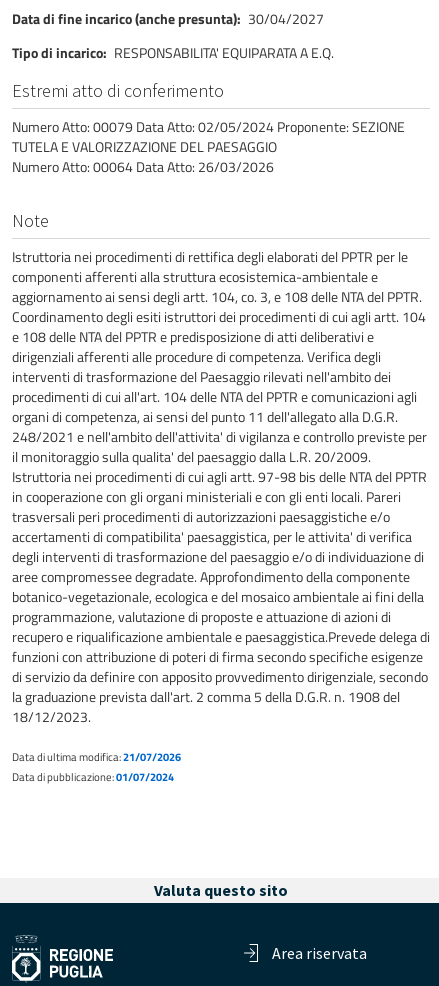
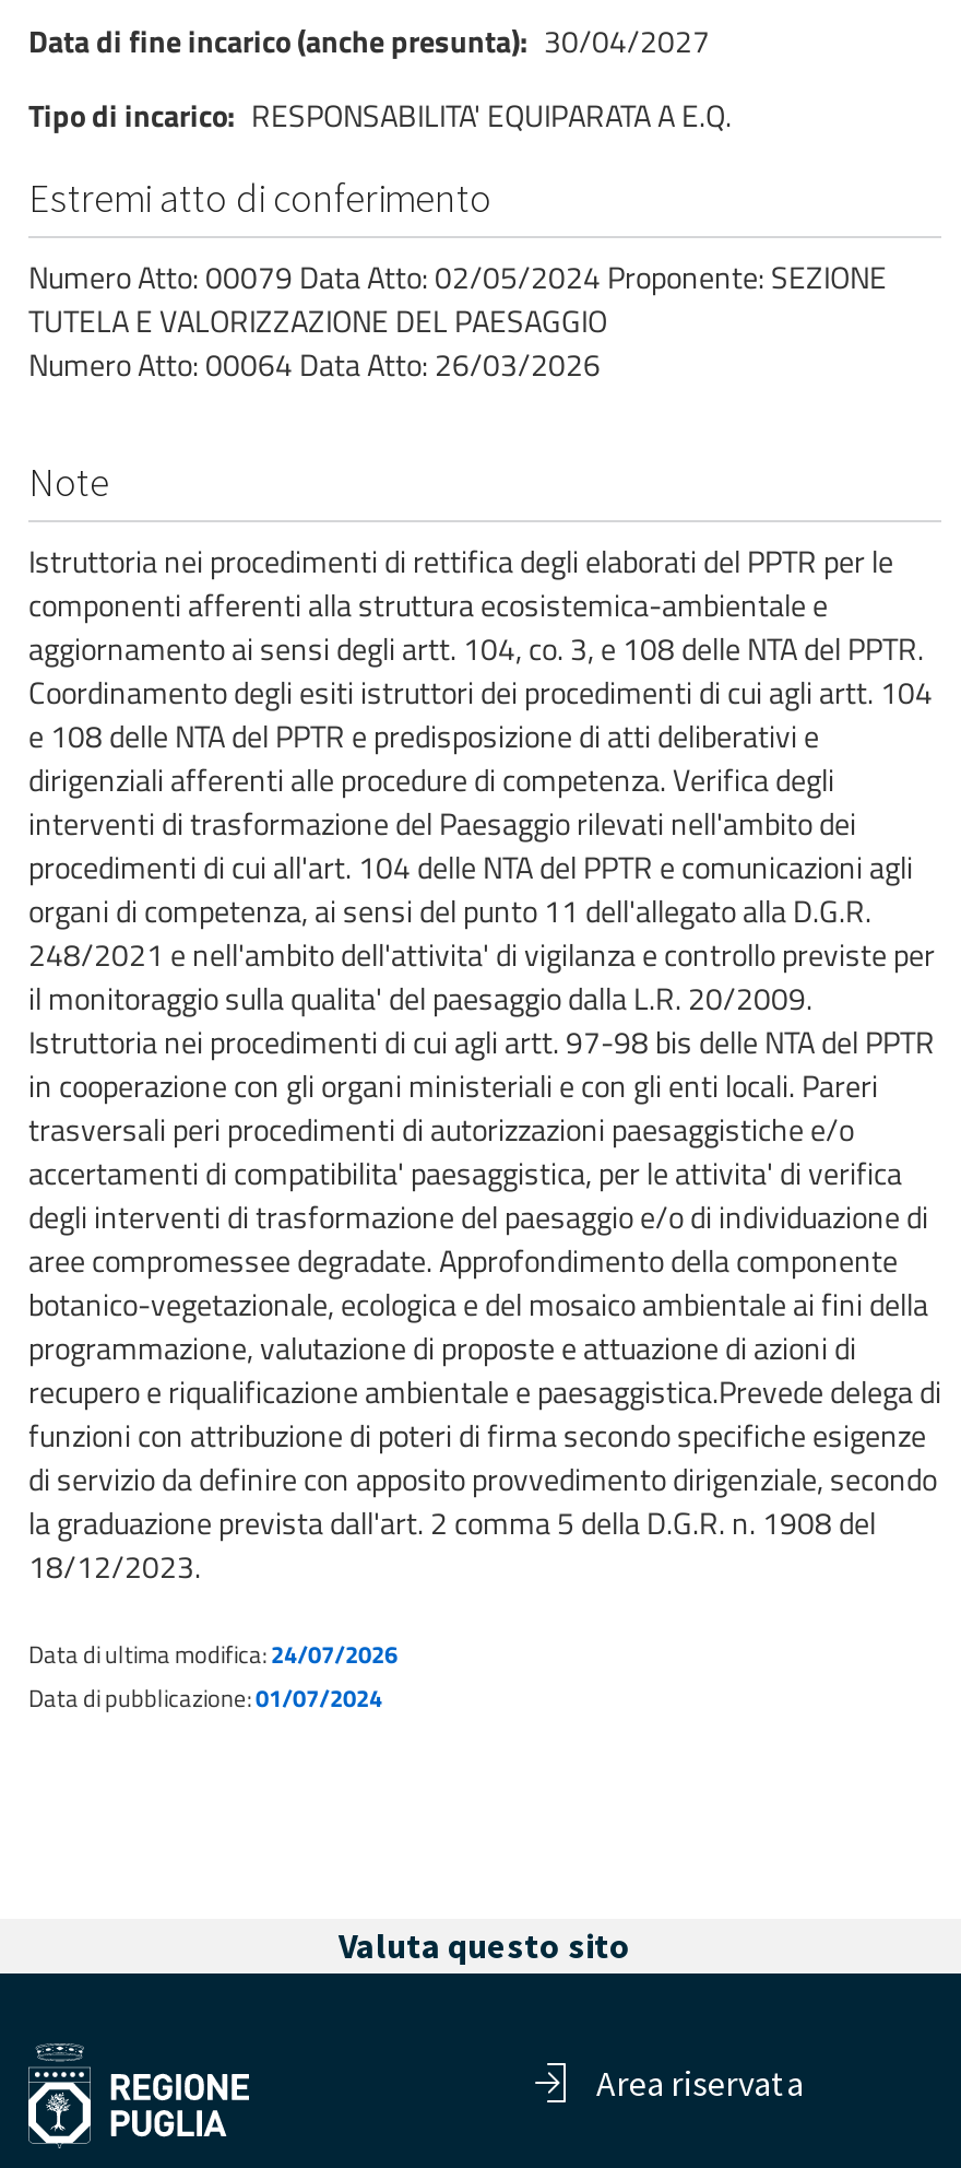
- Data di ultima modifica: 21/07/2026
+ Data di ultima modifica: 24/07/2026
